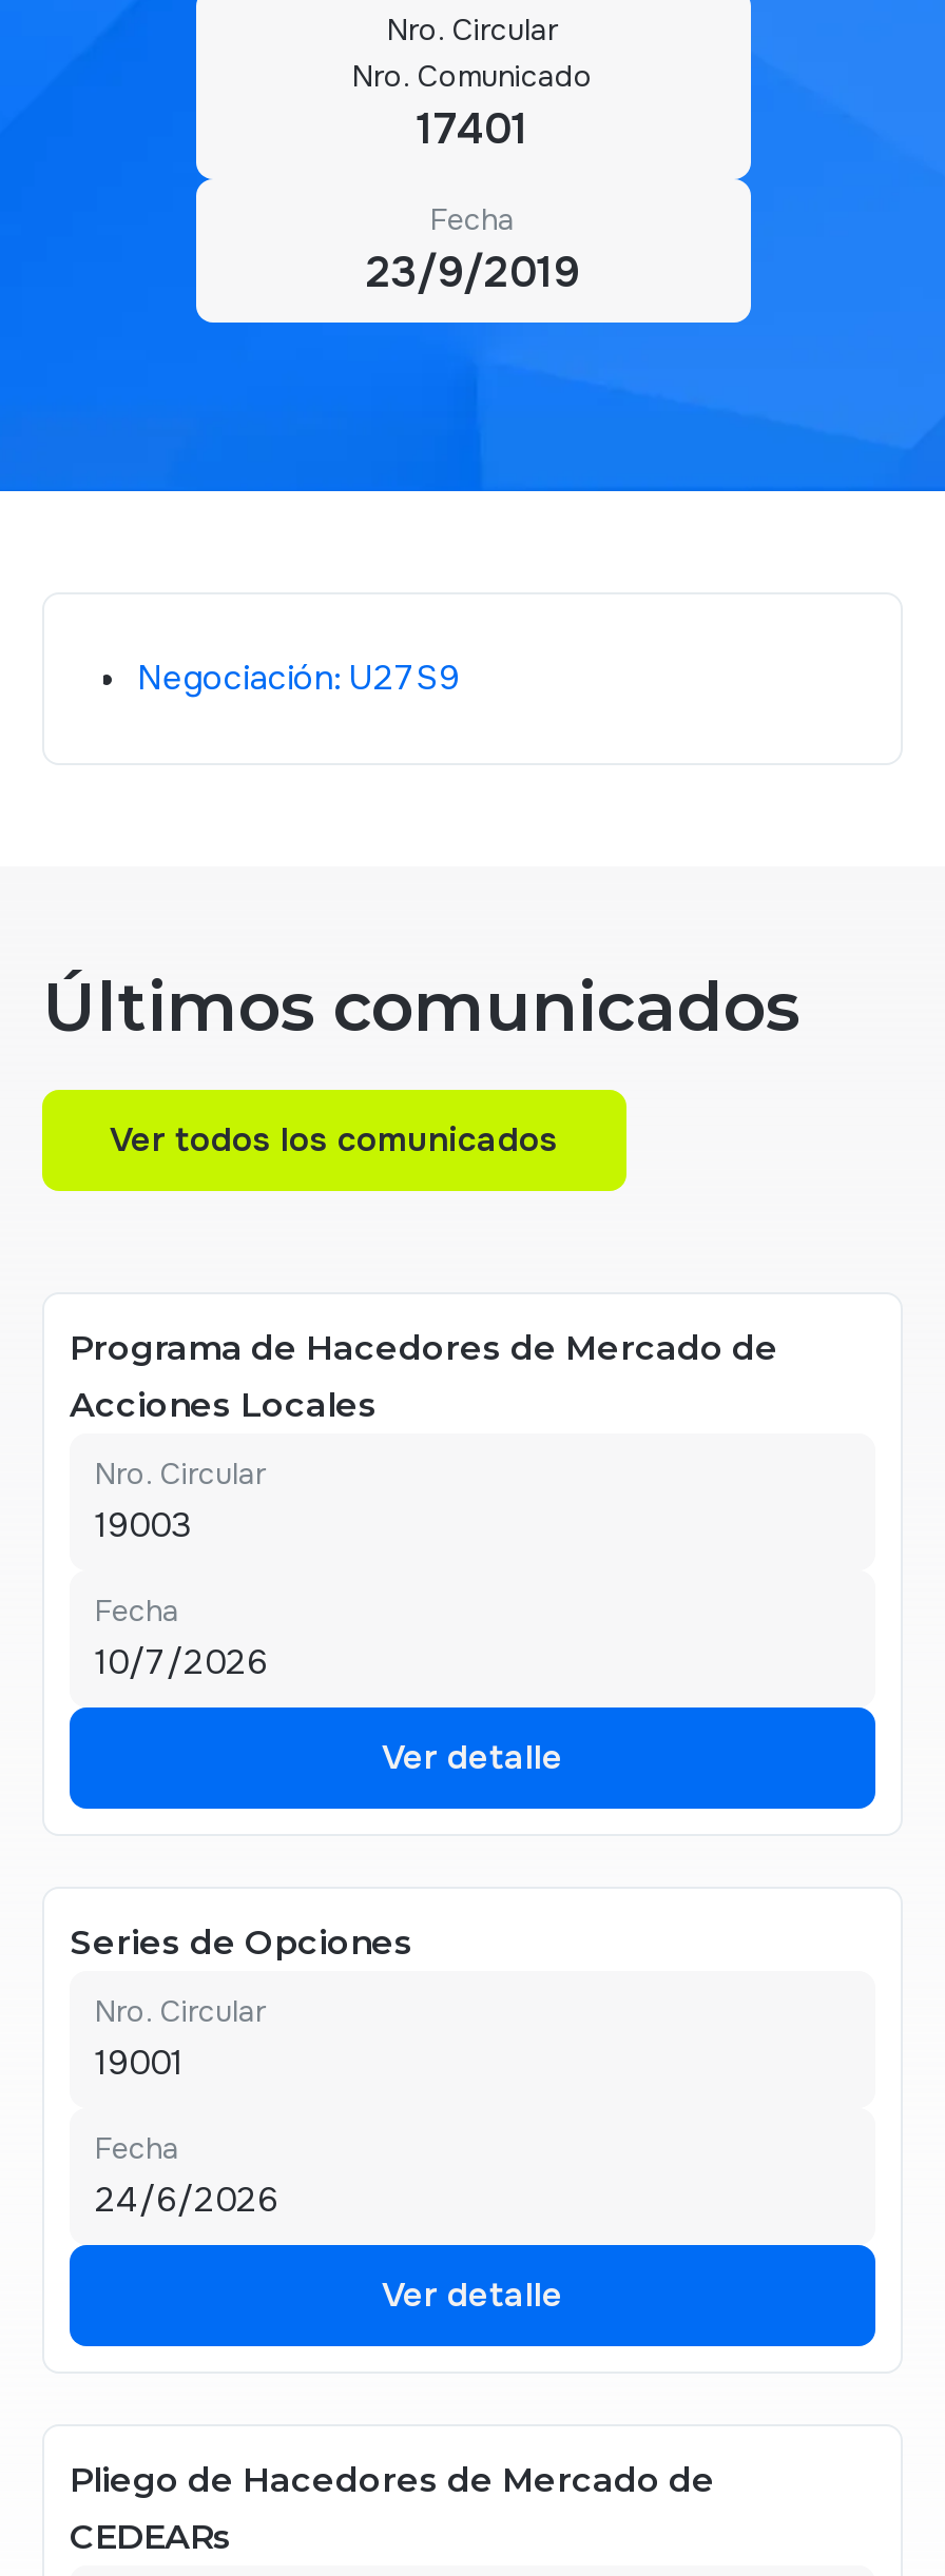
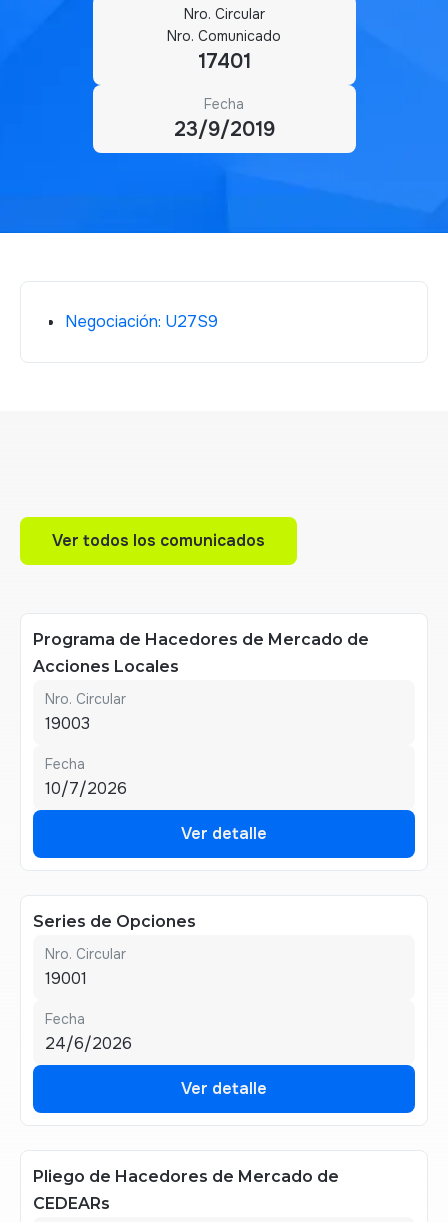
- Últimos comunicados
